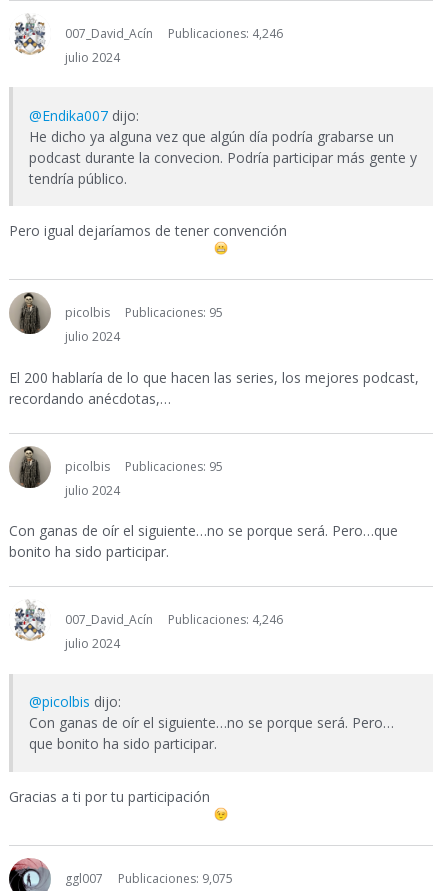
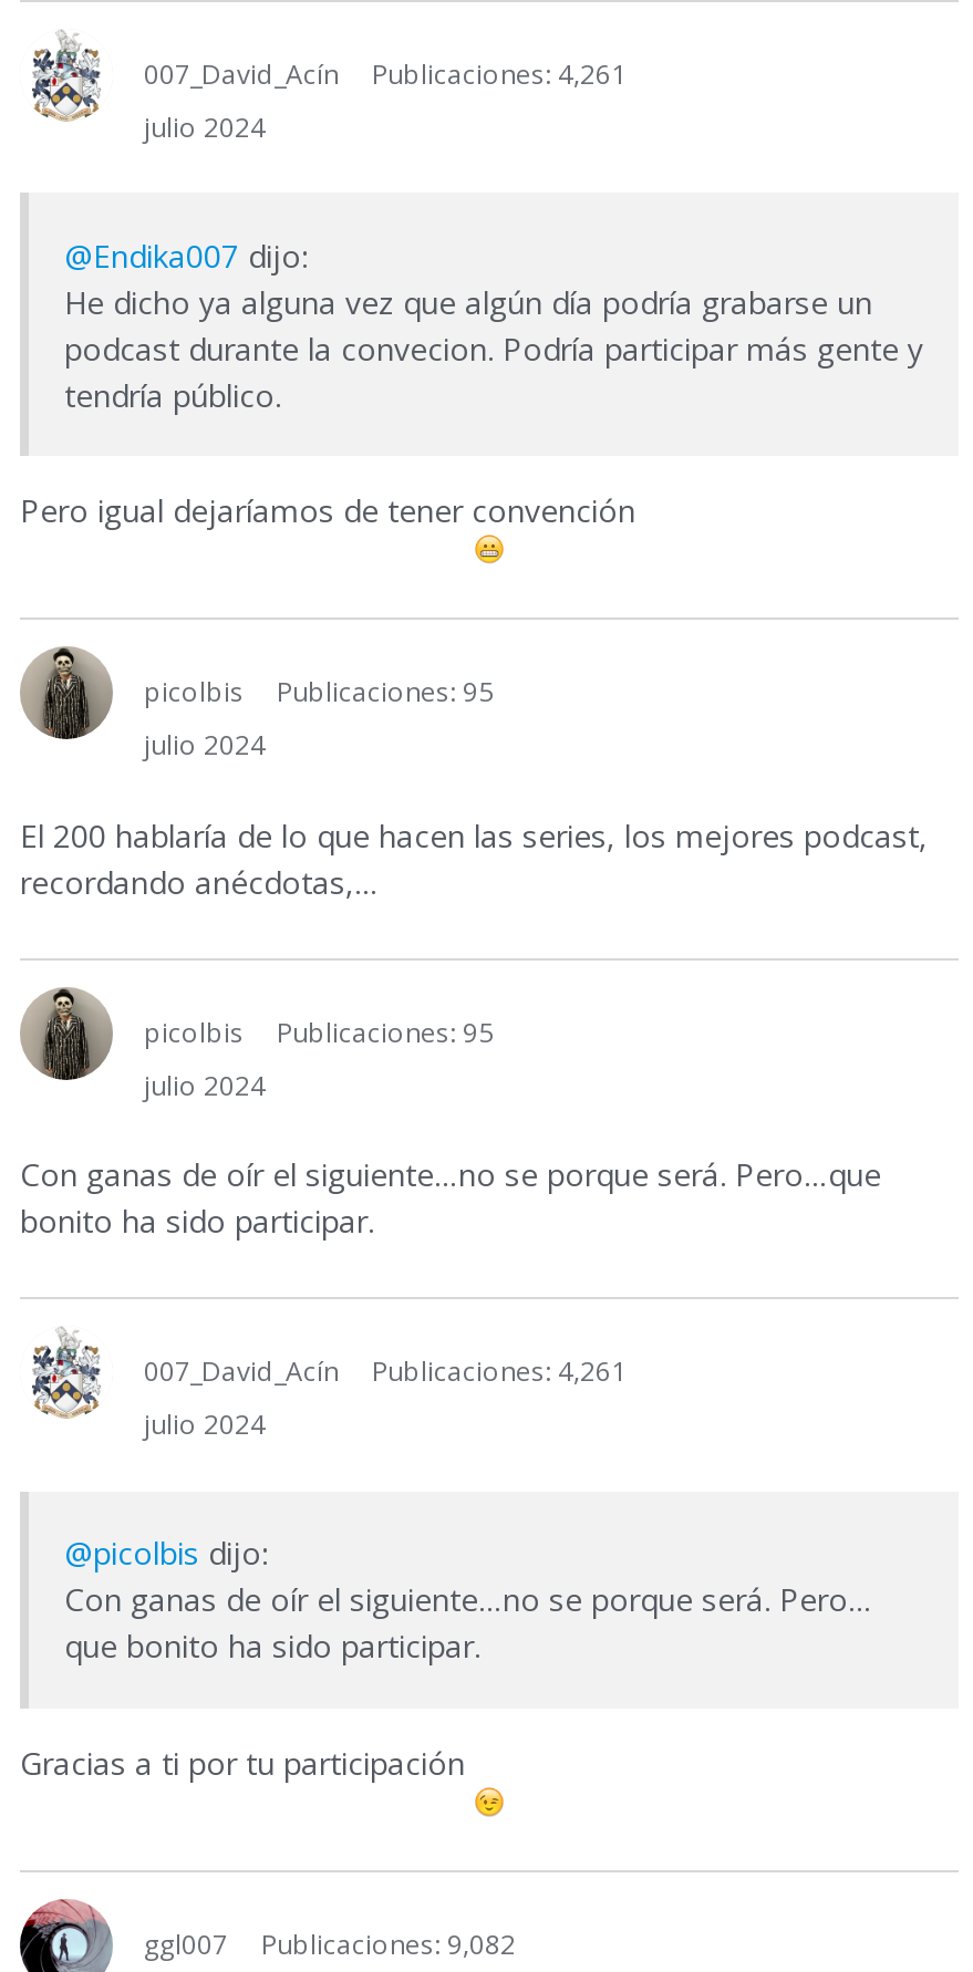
- Publicaciones: 4,246
+ Publicaciones: 4,261

- Publicaciones: 4,246
+ Publicaciones: 4,261

- Publicaciones: 9,075
+ Publicaciones: 9,082
